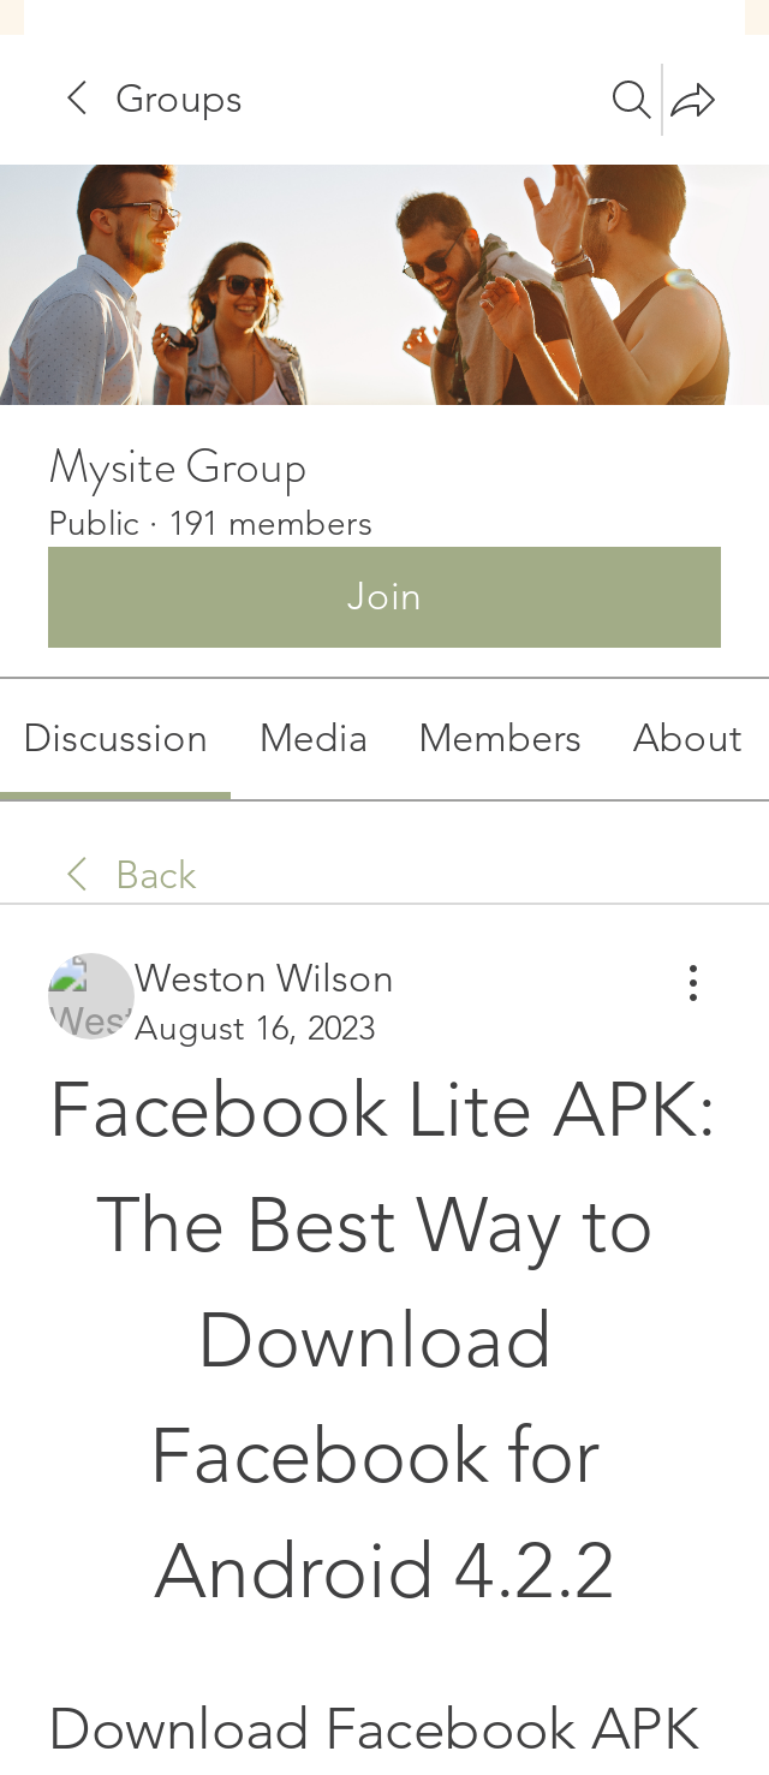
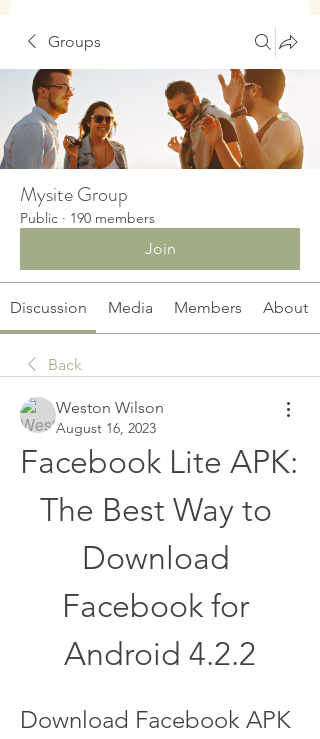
- Public · 191 members
+ Public · 190 members
